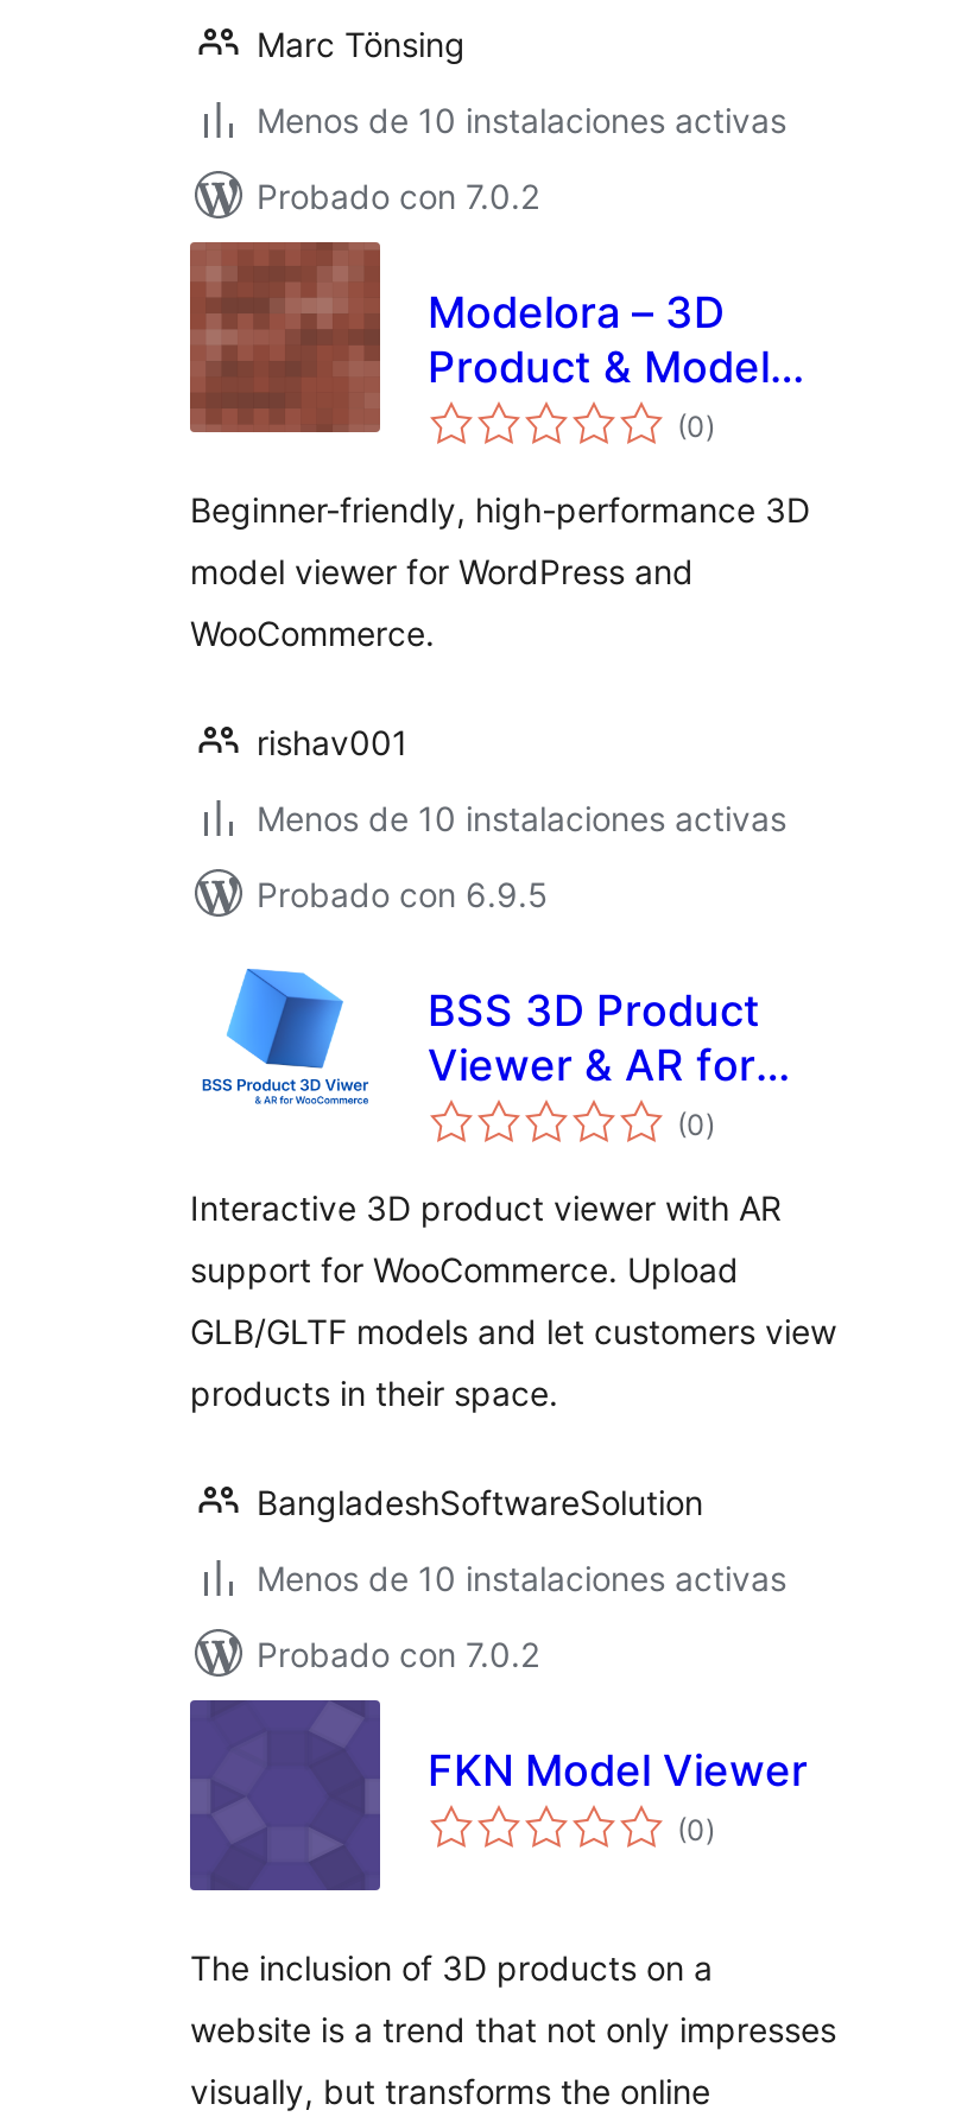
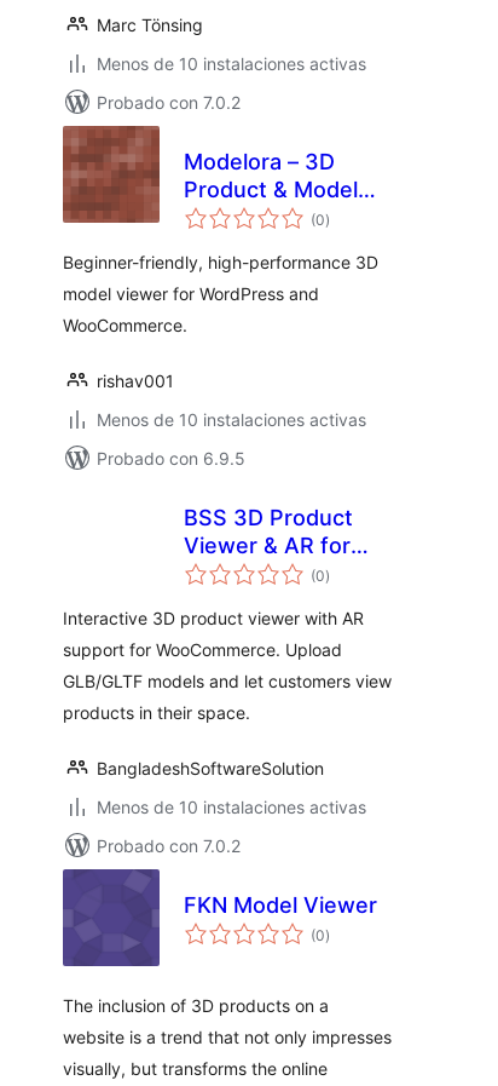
- [image]
